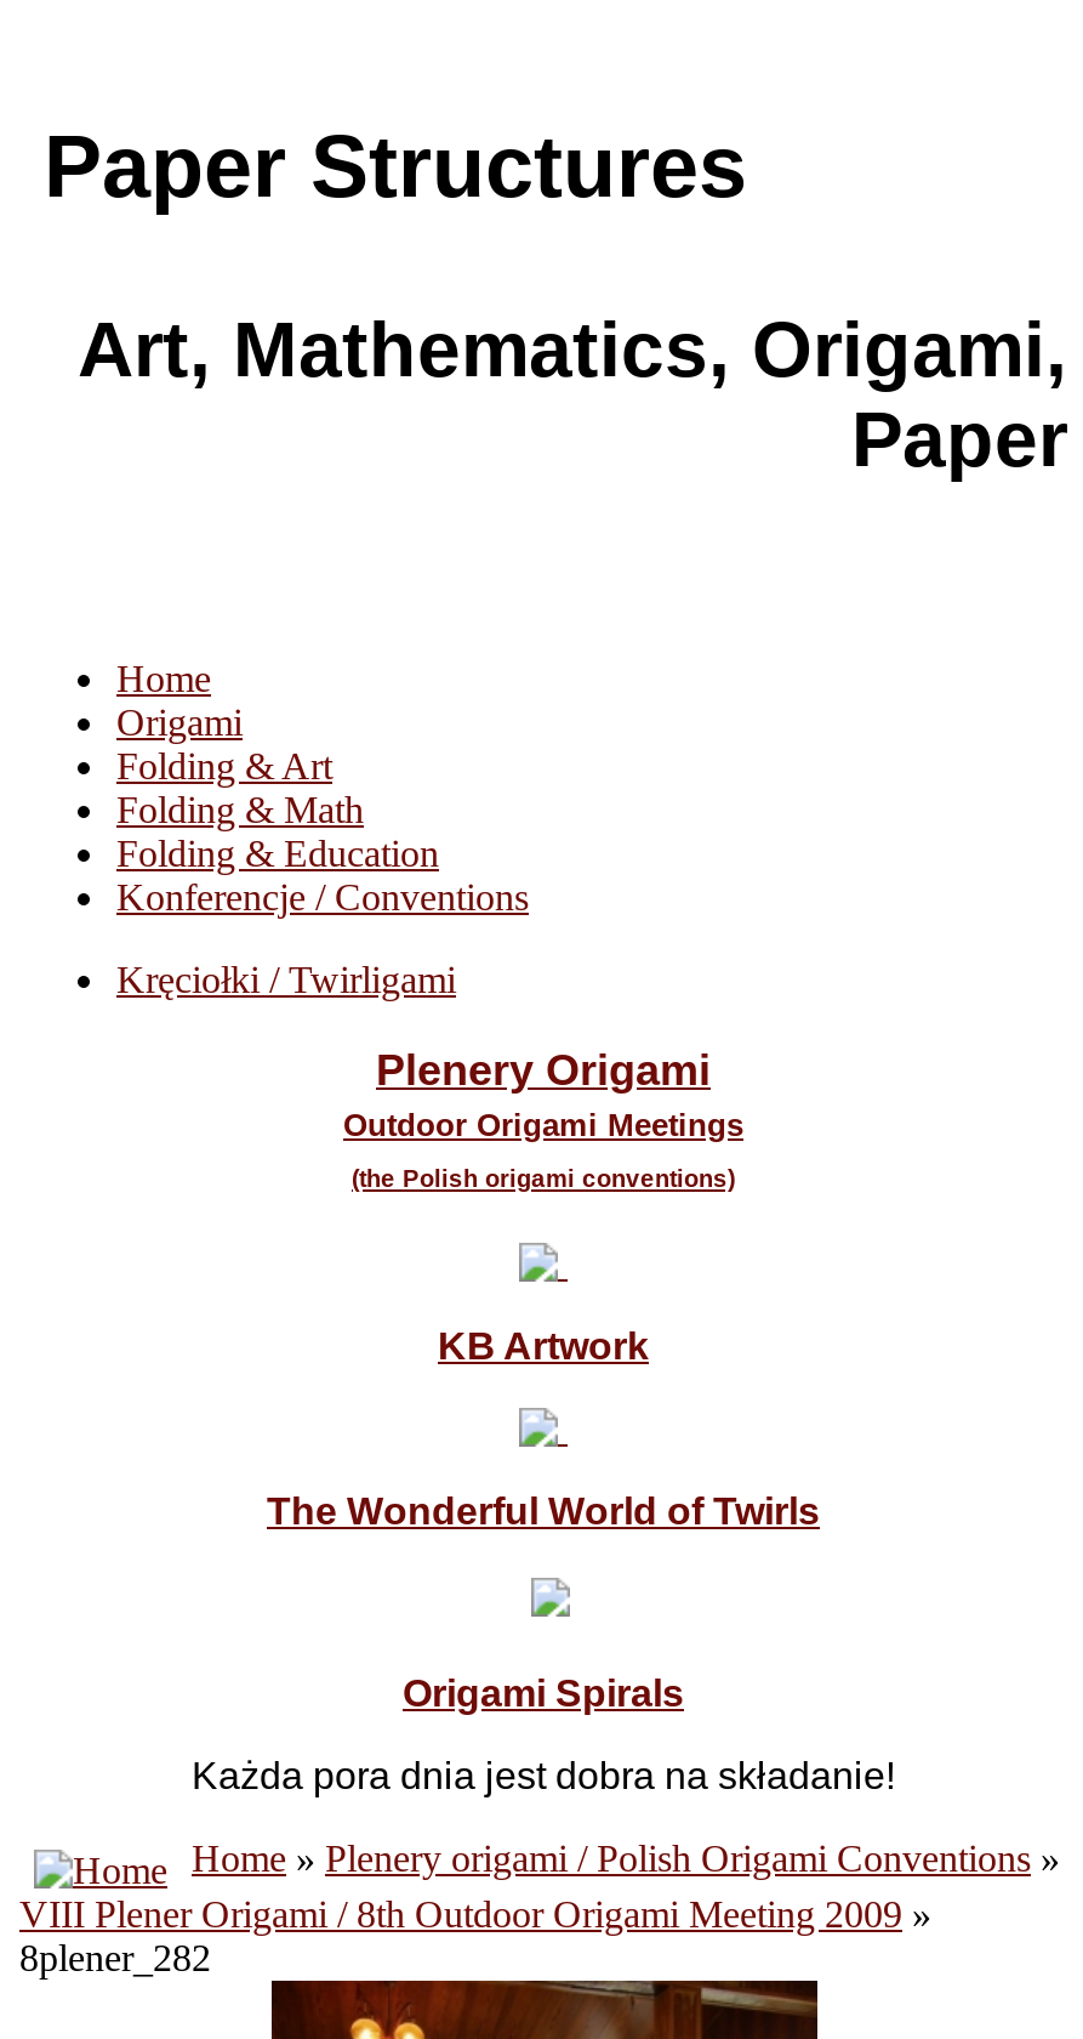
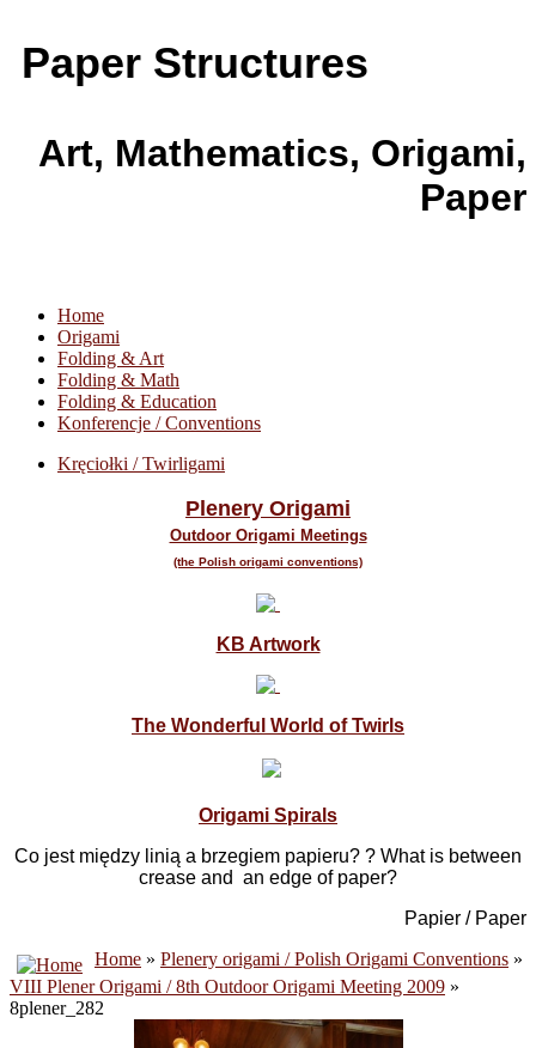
- Każda pora dnia jest dobra na składanie!
+ Co jest między linią a brzegiem papieru? ? What is between
+ crease and an edge of paper?
+ Papier / Paper
